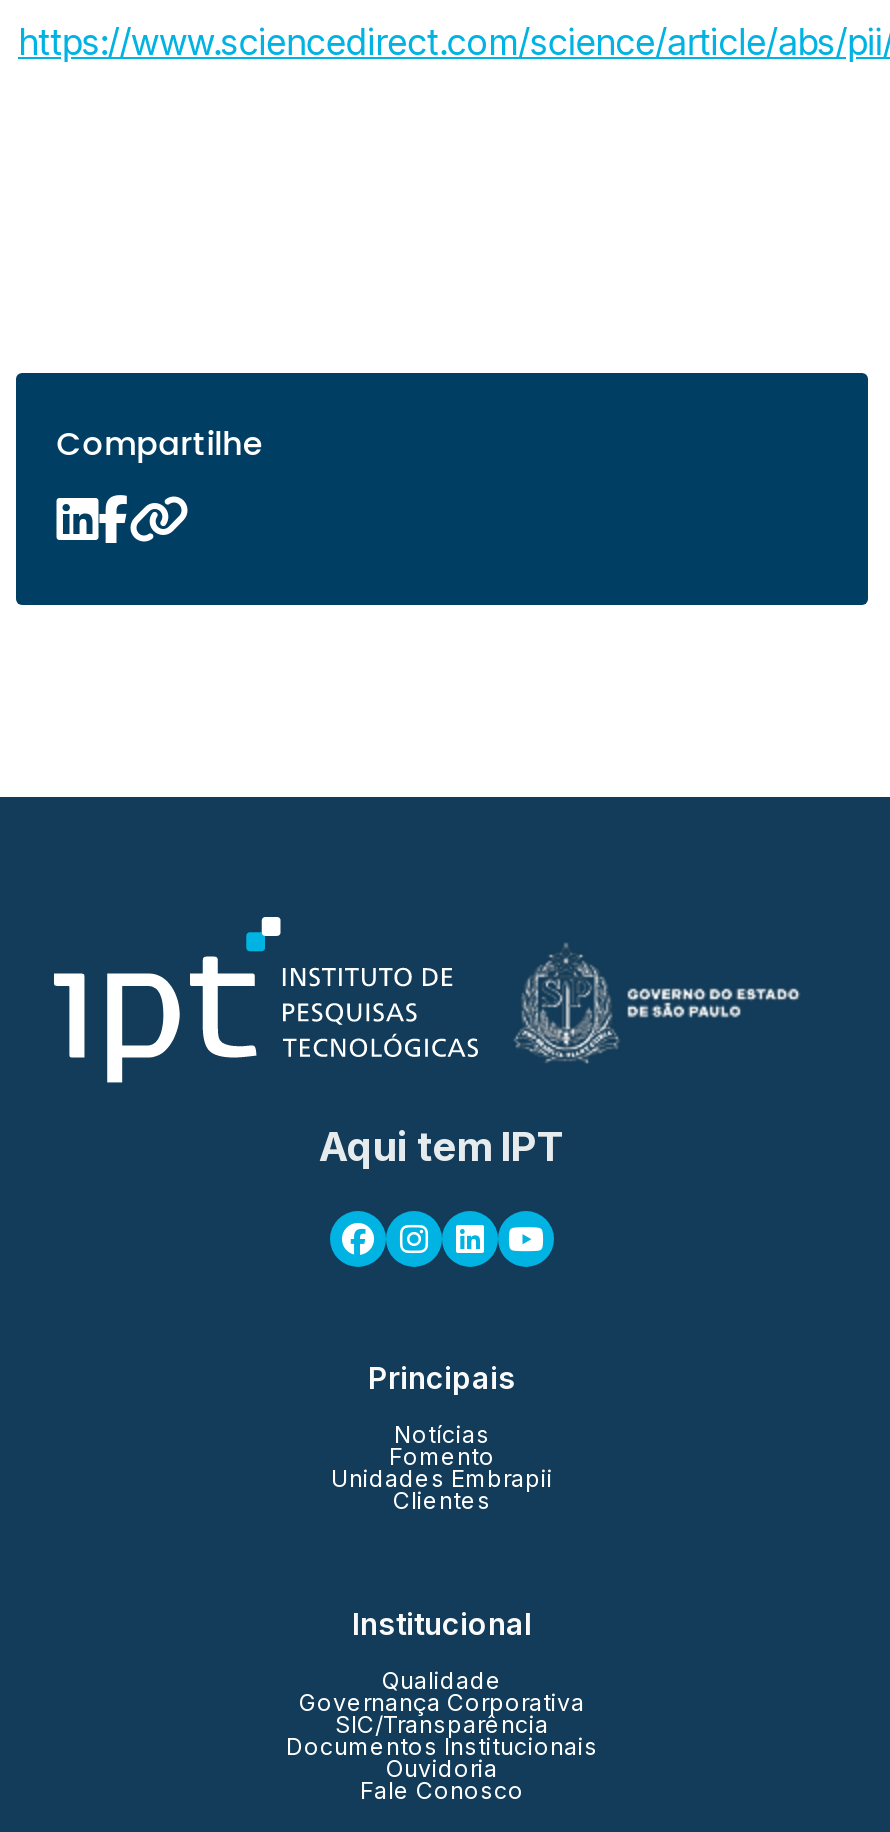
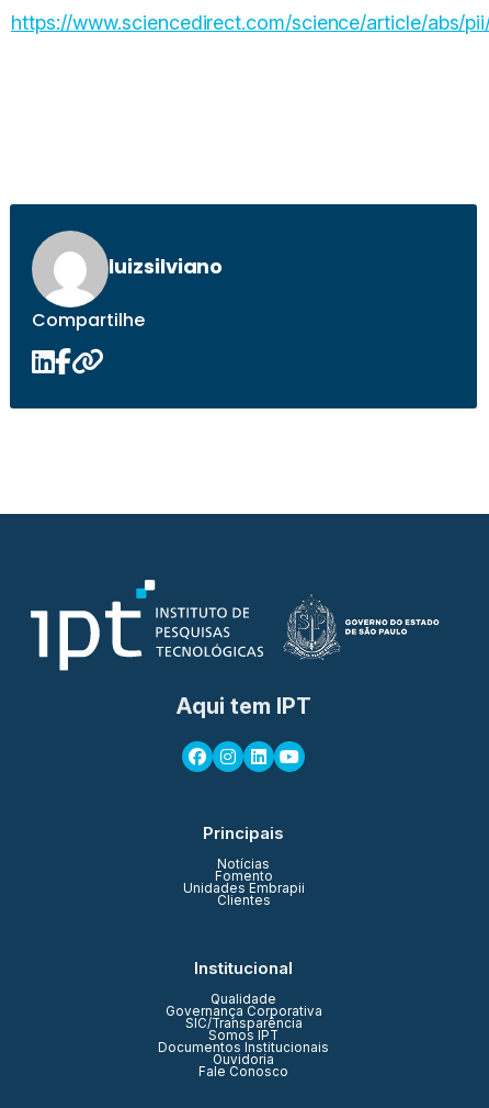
+ [image]
+ luizsilviano

+ Somos IPT
